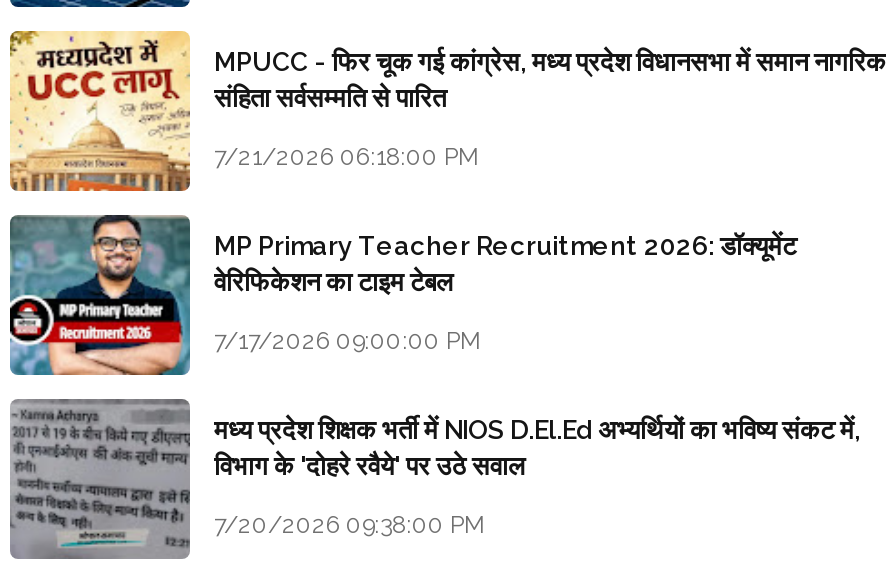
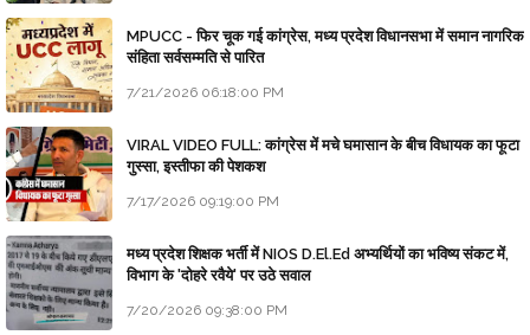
- [image]
- MP Primary Teacher Recruitment 2026: डॉक्यूमेंट
- वेरिफिकेशन का टाइम टेबल
+ [image]
+ VIRAL VIDEO FULL: कांग्रेस में मचे घमासान के बीच विधायक का फूटा
+ गुस्सा, इस्तीफा की पेशकश

- 7/17/2026 09:00:00 PM
+ 7/17/2026 09:19:00 PM
